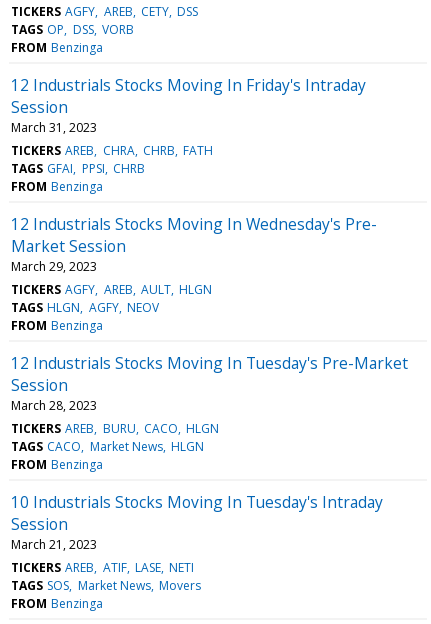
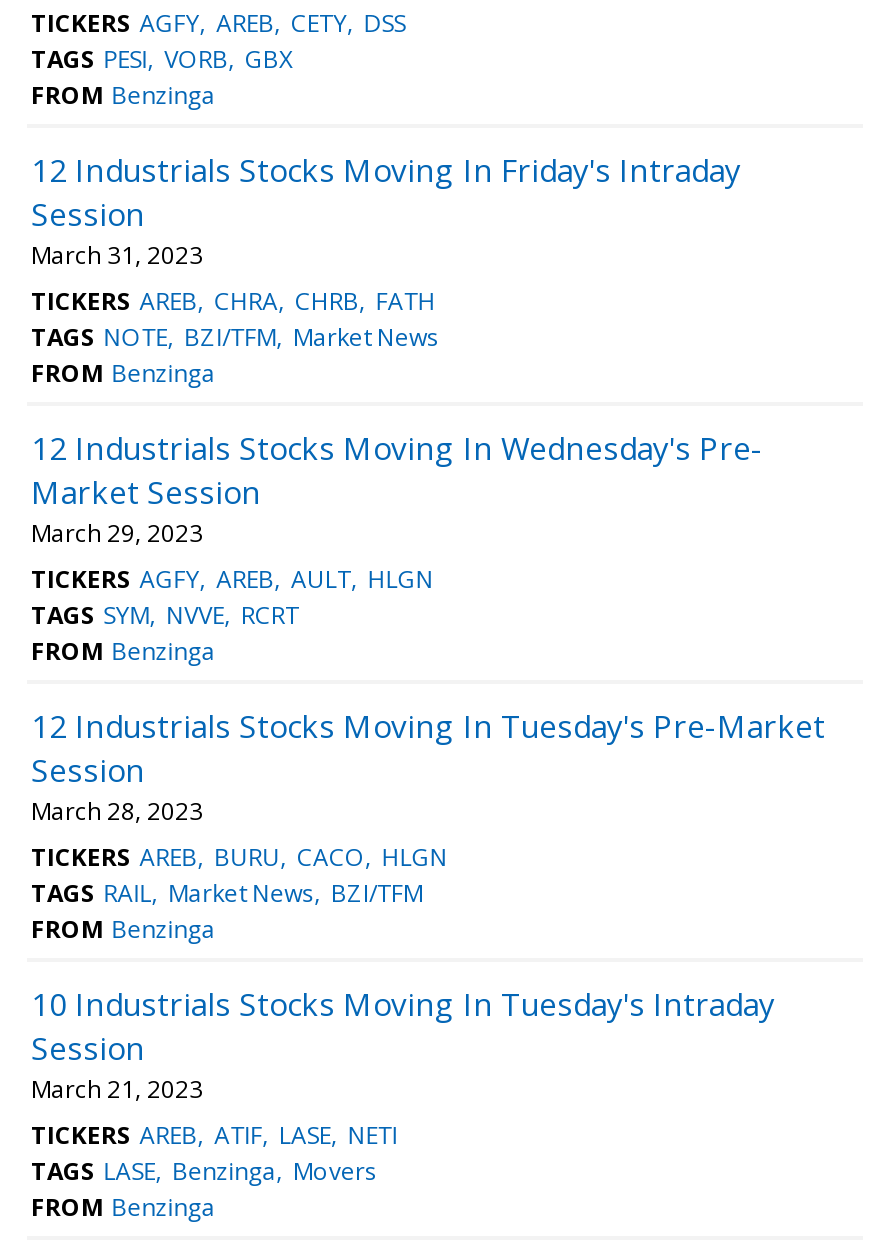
- TAGS OP DSS VORB
+ TAGS PESI VORB GBX

- TAGS GFAI PPSI CHRB
+ TAGS NOTE BZI/TFM Market News

- TAGS HLGN AGFY NEOV
+ TAGS SYM NVVE RCRT

- TAGS CACO Market News HLGN
+ TAGS RAIL Market News BZI/TFM

- TAGS SOS Market News Movers
+ TAGS LASE Benzinga Movers
